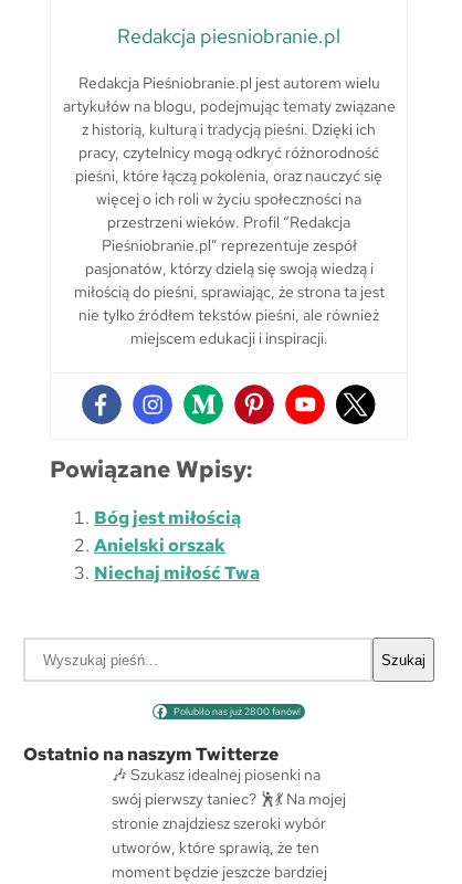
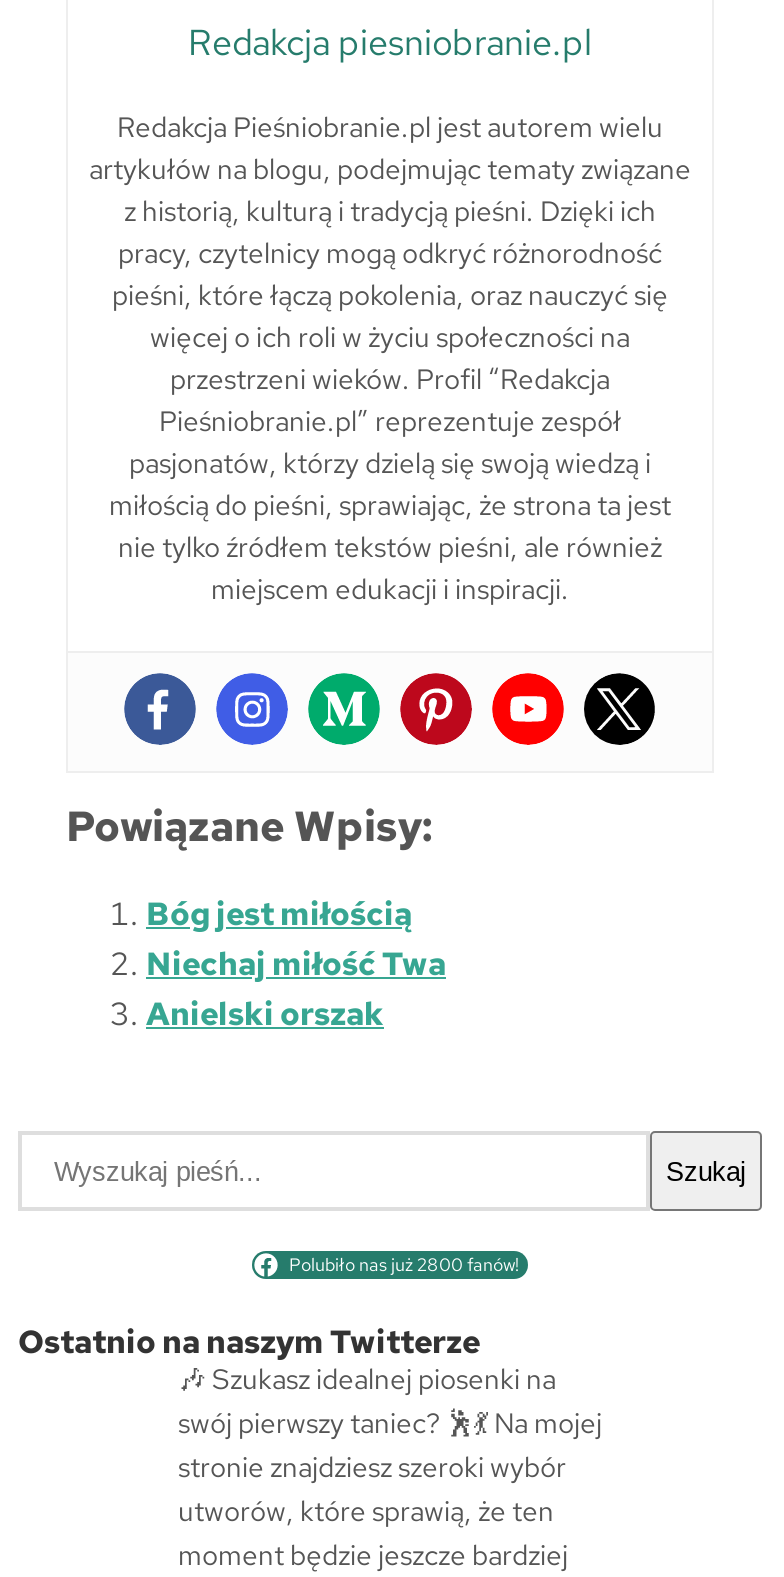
moved down: Anielski orszak

moved up: Niechaj miłość Twa
